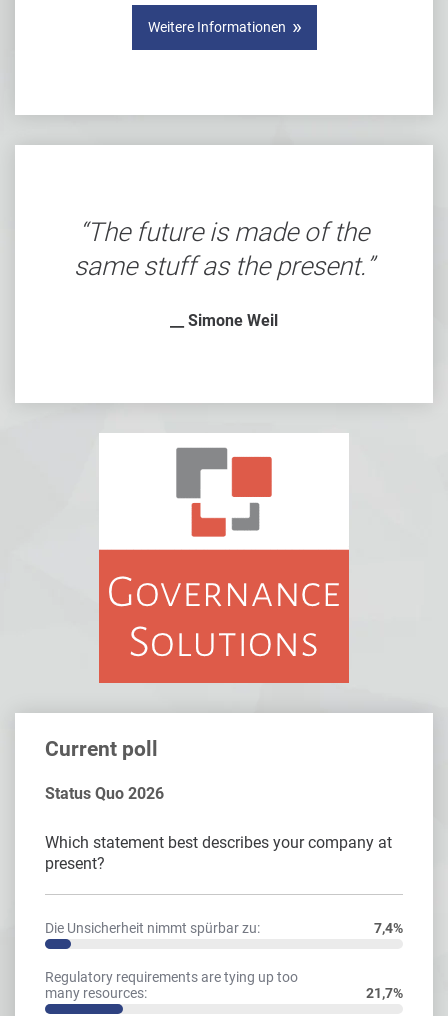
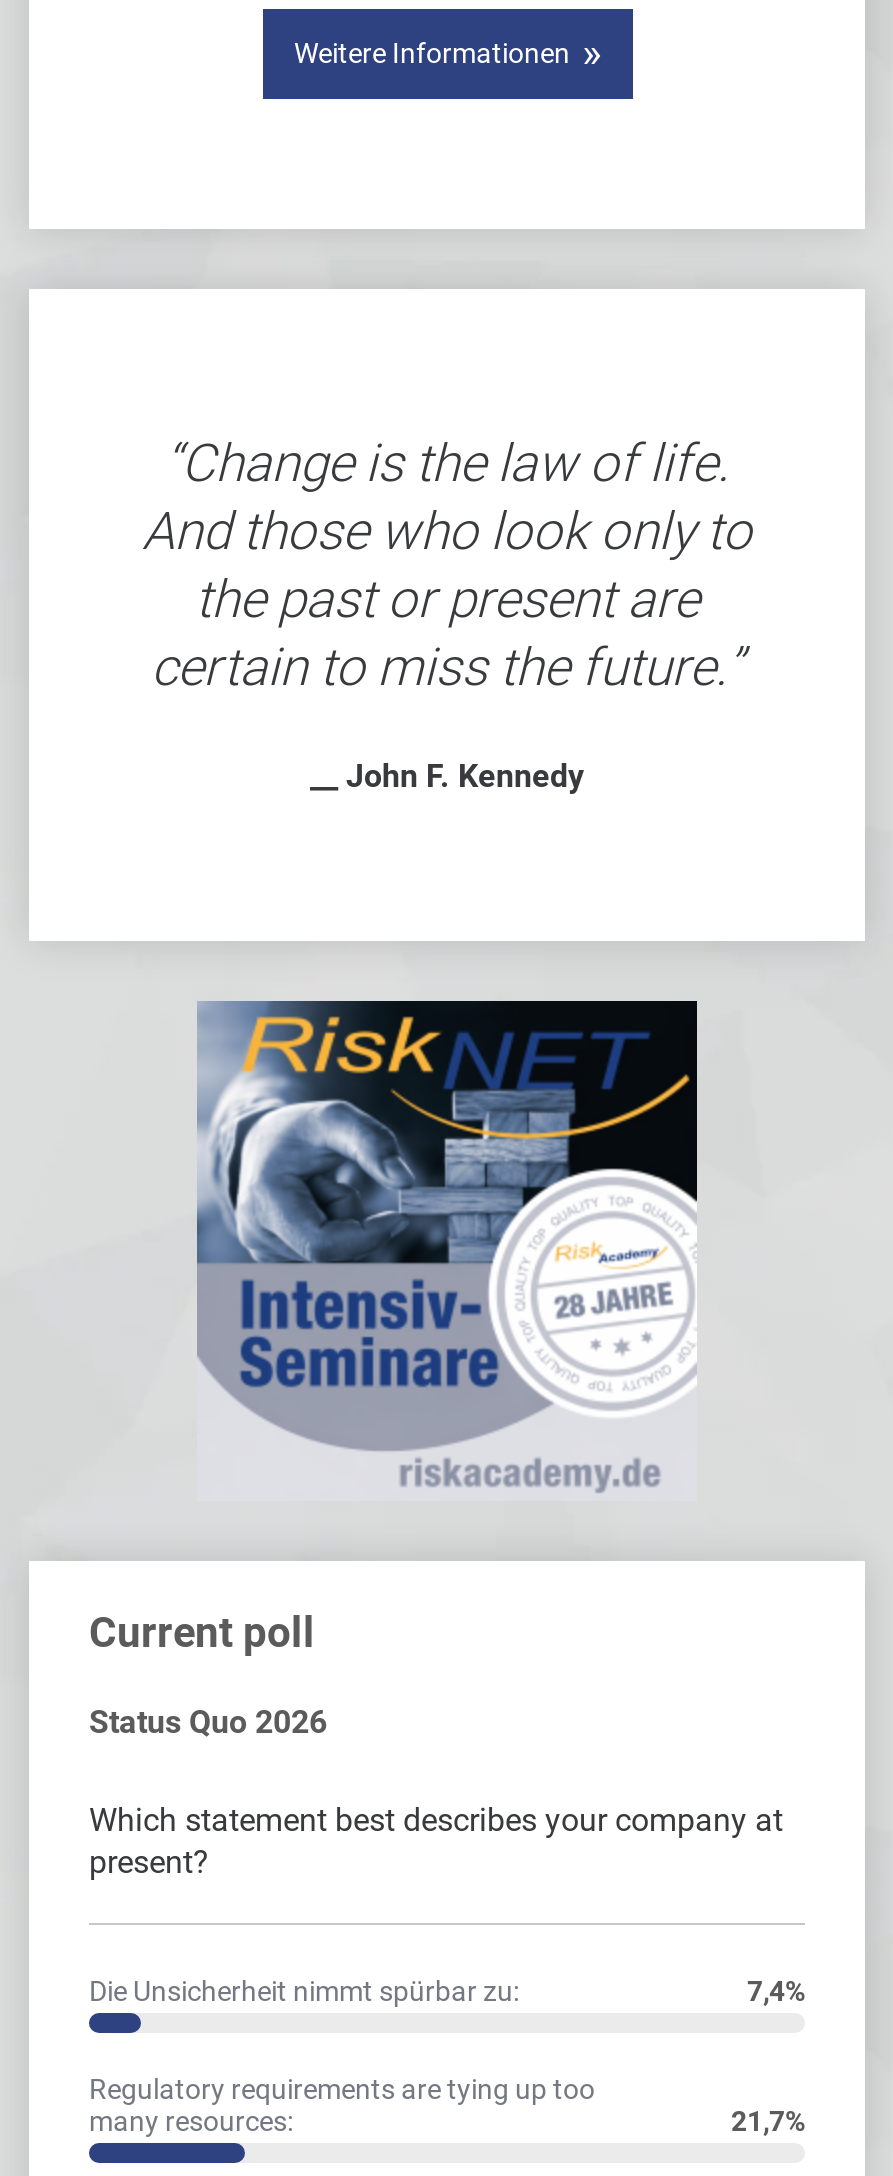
- The future is made of the
- same stuff as the present.
+ Change is the law of life.
+ And those who look only to
+ the past or present are
+ certain to miss the future.

- __ Simone Weil
+ __ John F. Kennedy

- [image]
+ [image]
